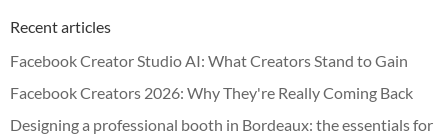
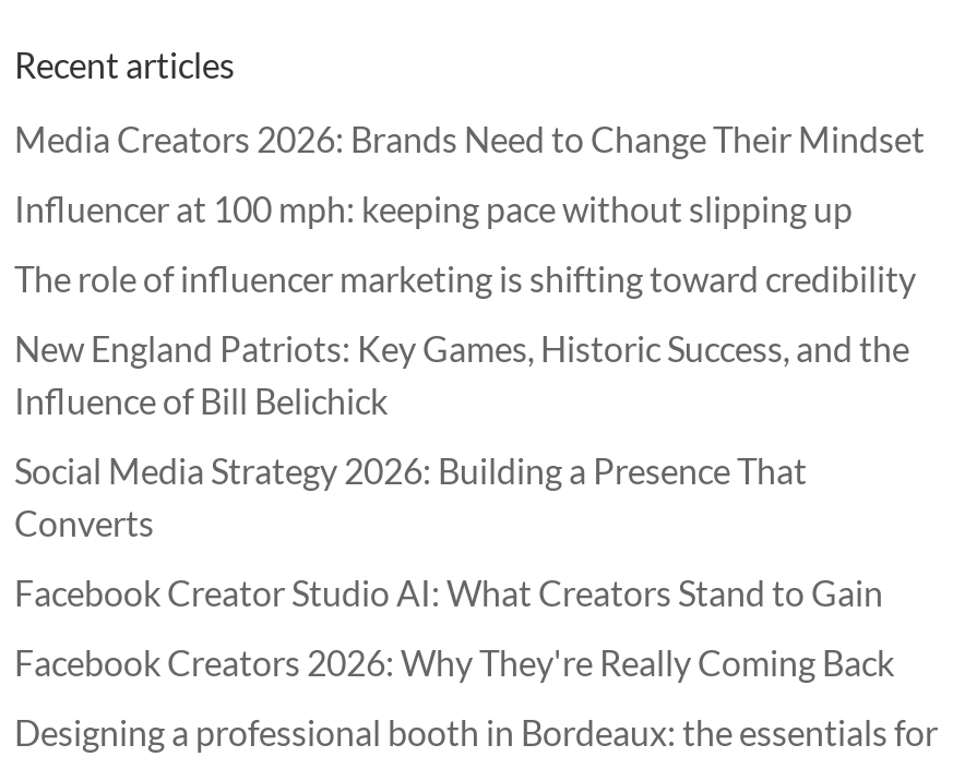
+ Media Creators 2026: Brands Need to Change Their Mindset
+ Influencer at 100 mph: keeping pace without slipping up
+ The role of influencer marketing is shifting toward credibility
+ New England Patriots: Key Games, Historic Success, and the
+ Influence of Bill Belichick
+ Social Media Strategy 2026: Building a Presence That
+ Converts
